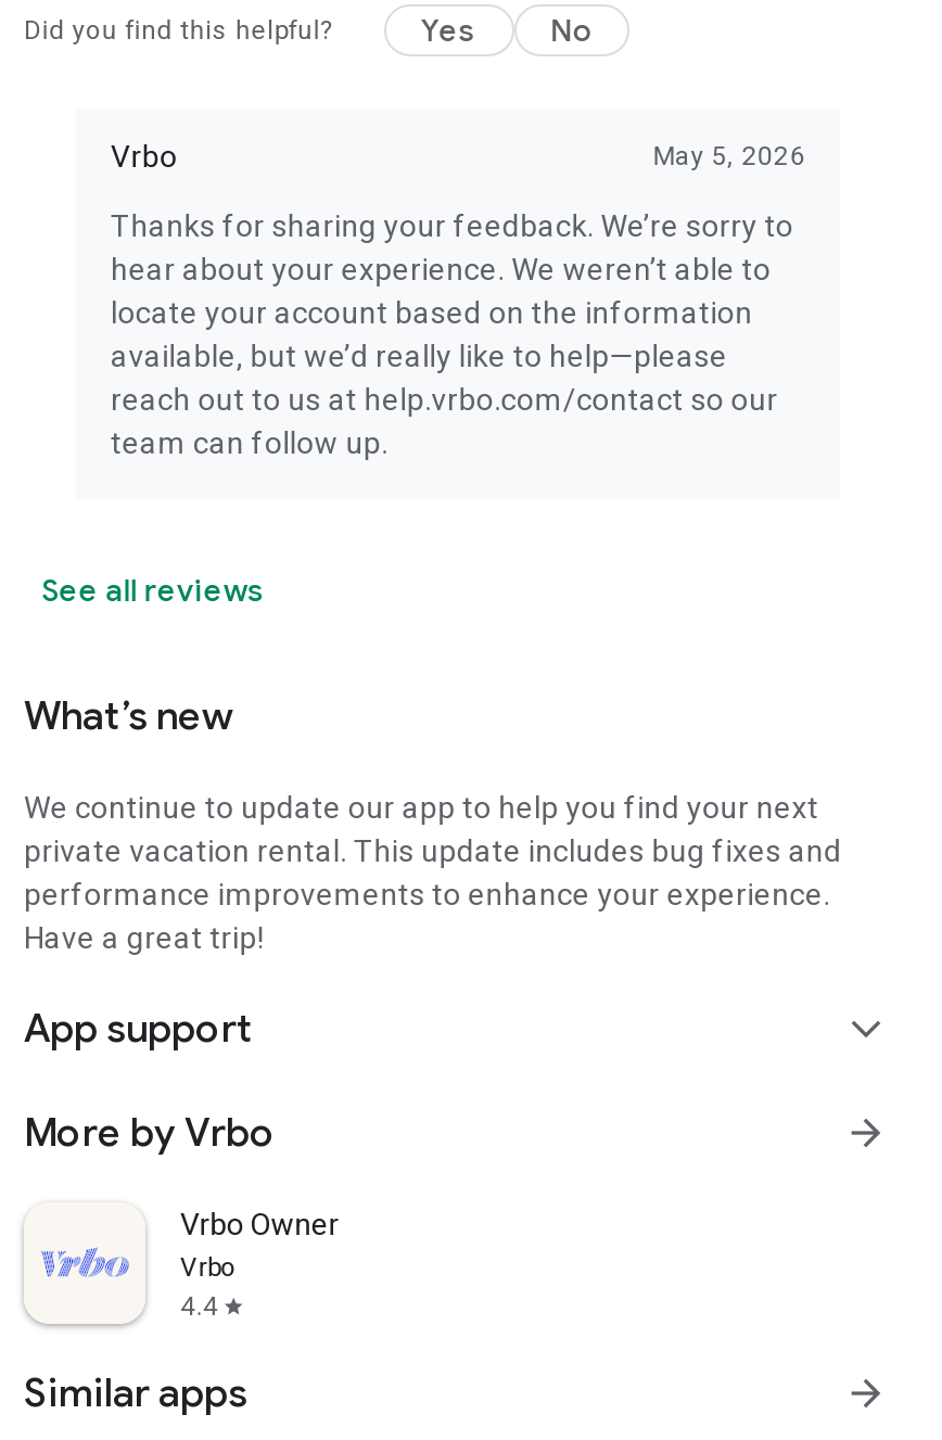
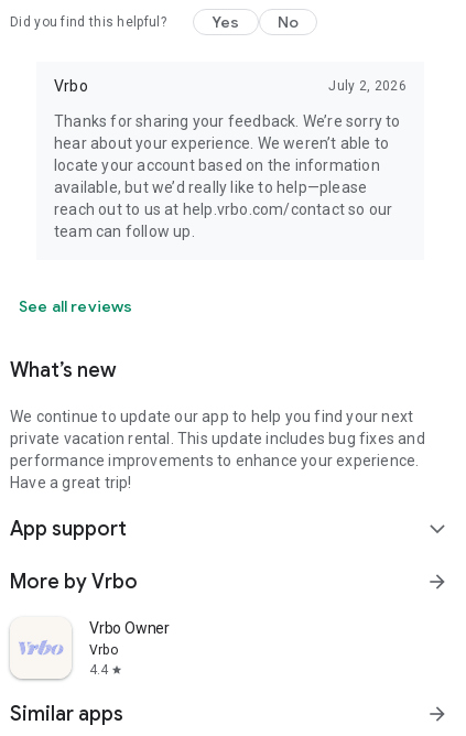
- May 5, 2026
+ July 2, 2026
